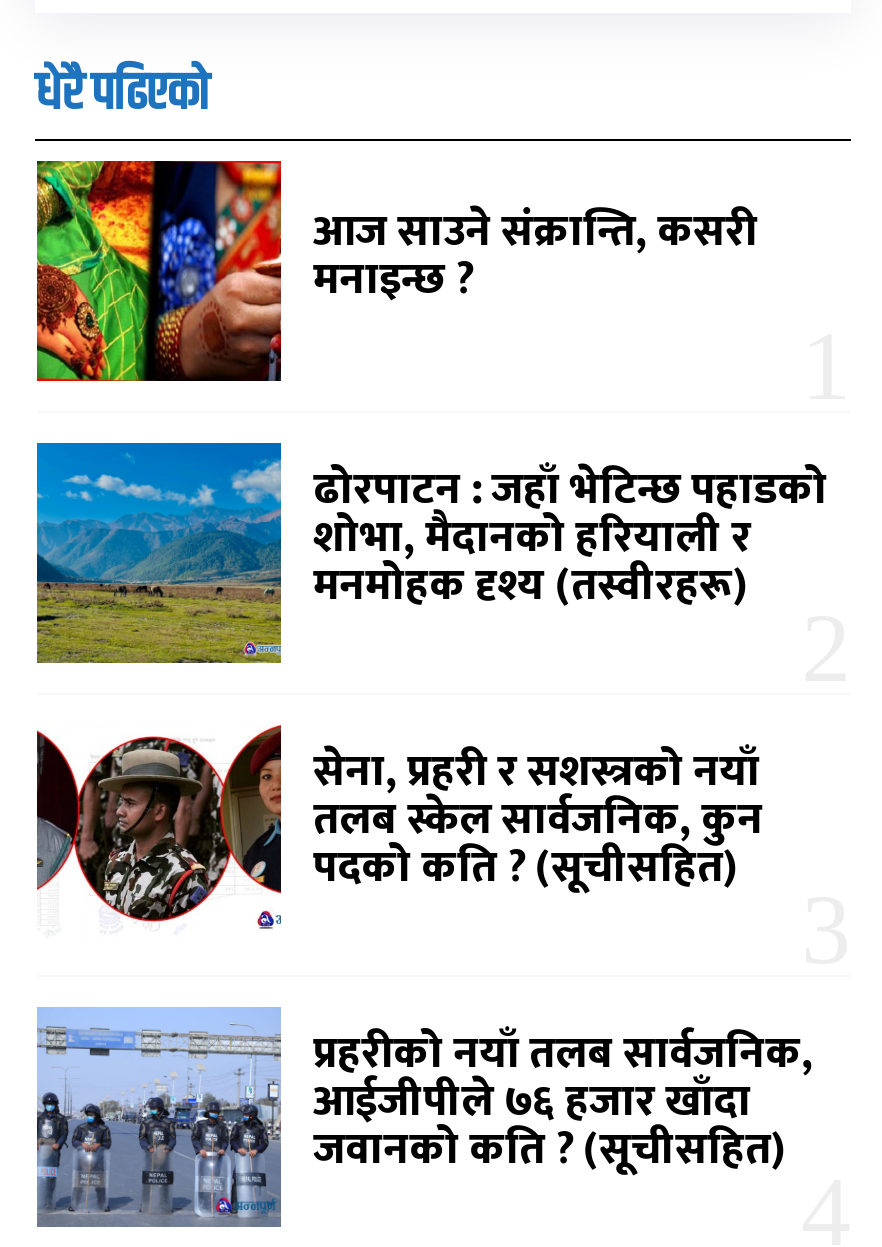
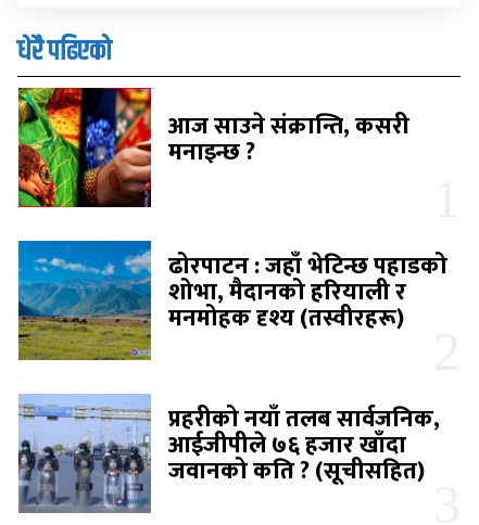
- [image]
- सेना, प्रहरी र सशस्त्रको नयाँ
- तलब स्केल सार्वजनिक, कुन
- पदको कति ? (सूचीसहित)
